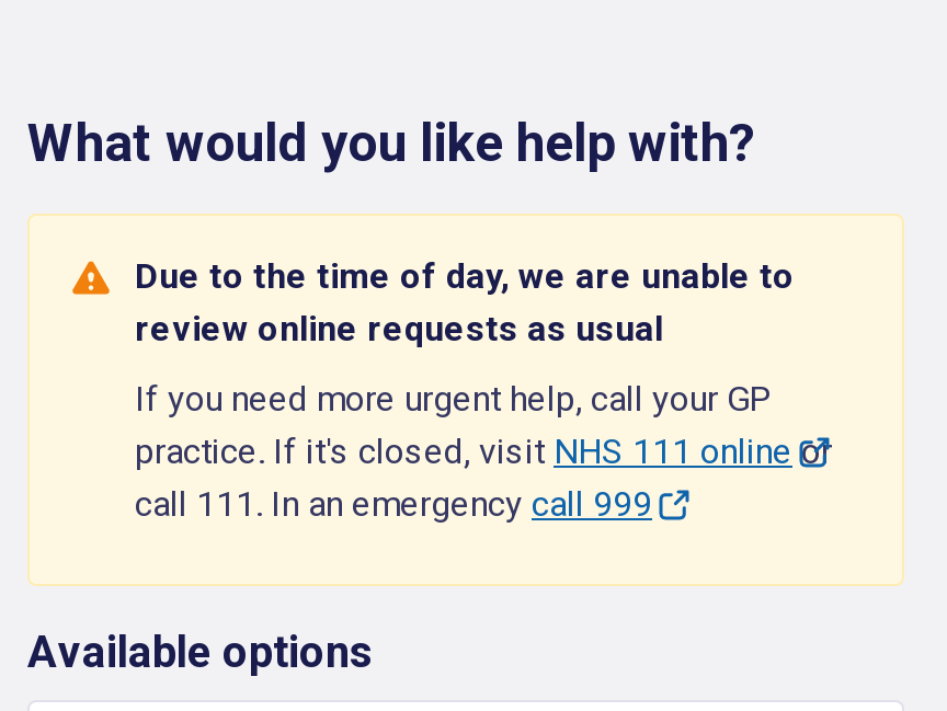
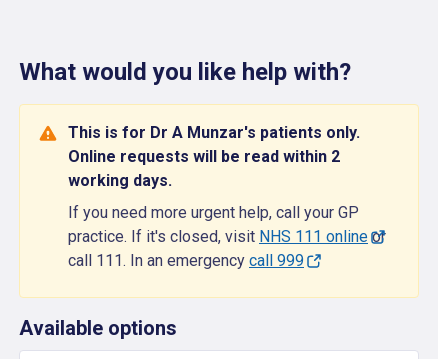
- Due to the time of day, we are unable to
- review online requests as usual
+ This is for Dr A Munzar's patients only.
+ Online requests will be read within 2
+ working days.
